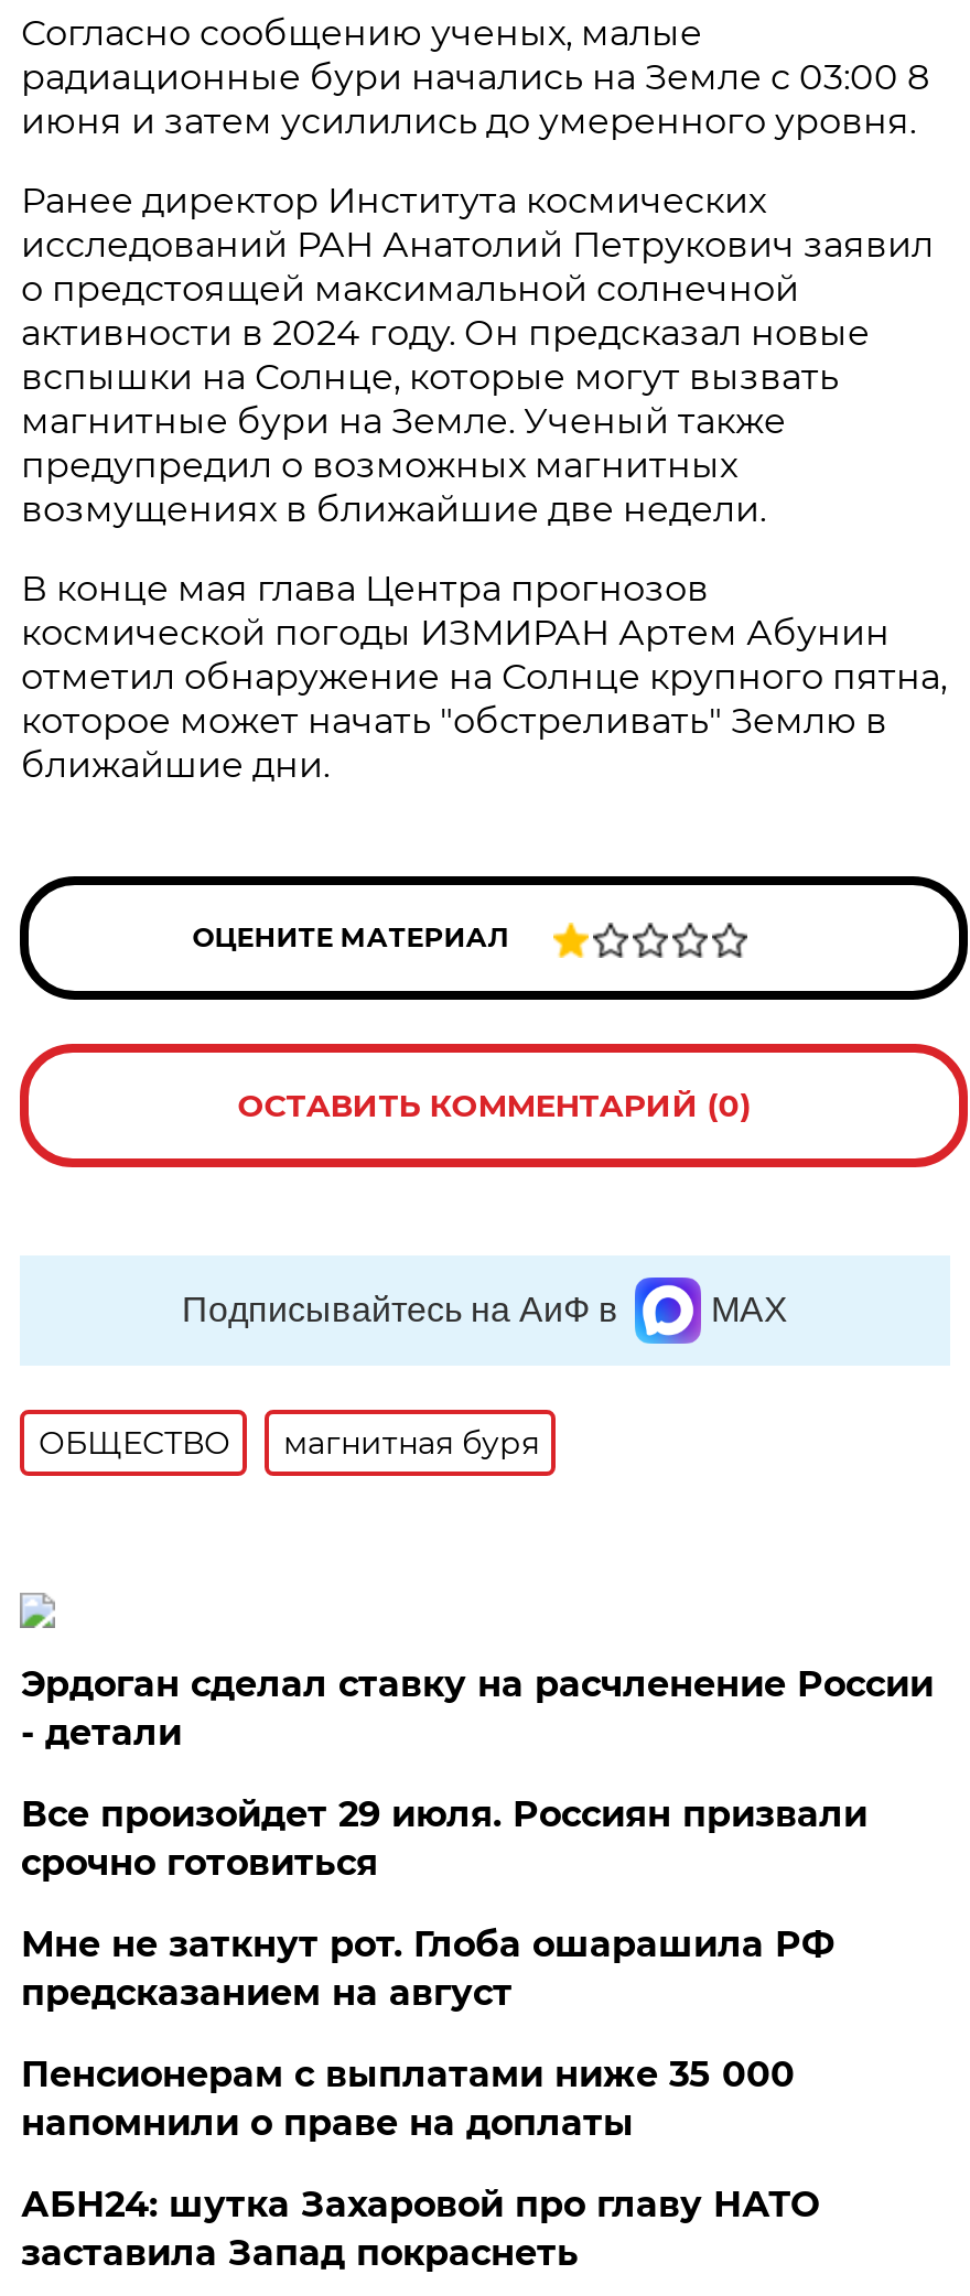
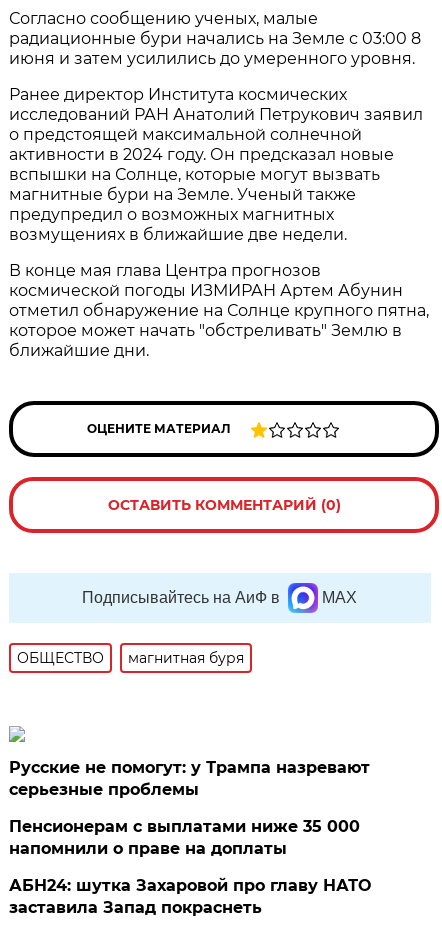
- Эрдоган сделал ставку на расчленение России
- - детали
- Все произойдет 29 июля. Россиян призвали
- срочно готовиться
- Мне не заткнут рот. Глоба ошарашила РФ
- предсказанием на август
+ Русские не помогут: у Трампа назревают
+ серьезные проблемы
